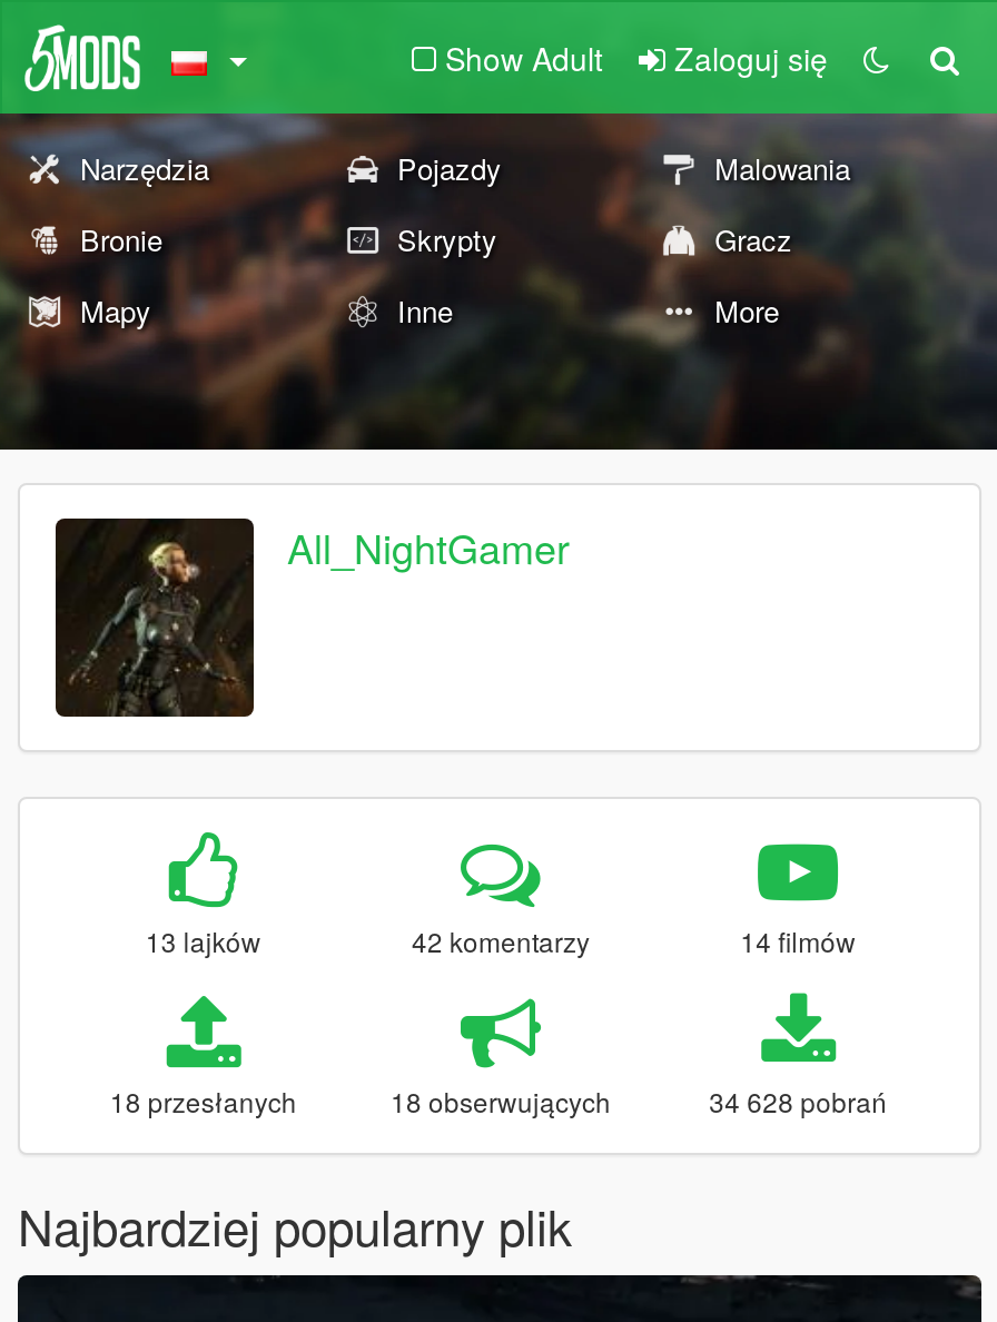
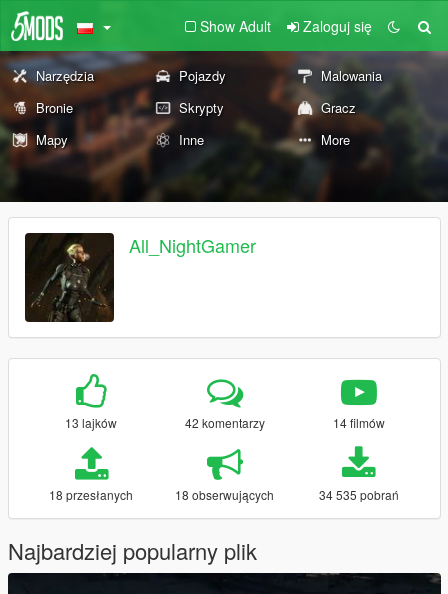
- 34 628 pobrań
+ 34 535 pobrań
